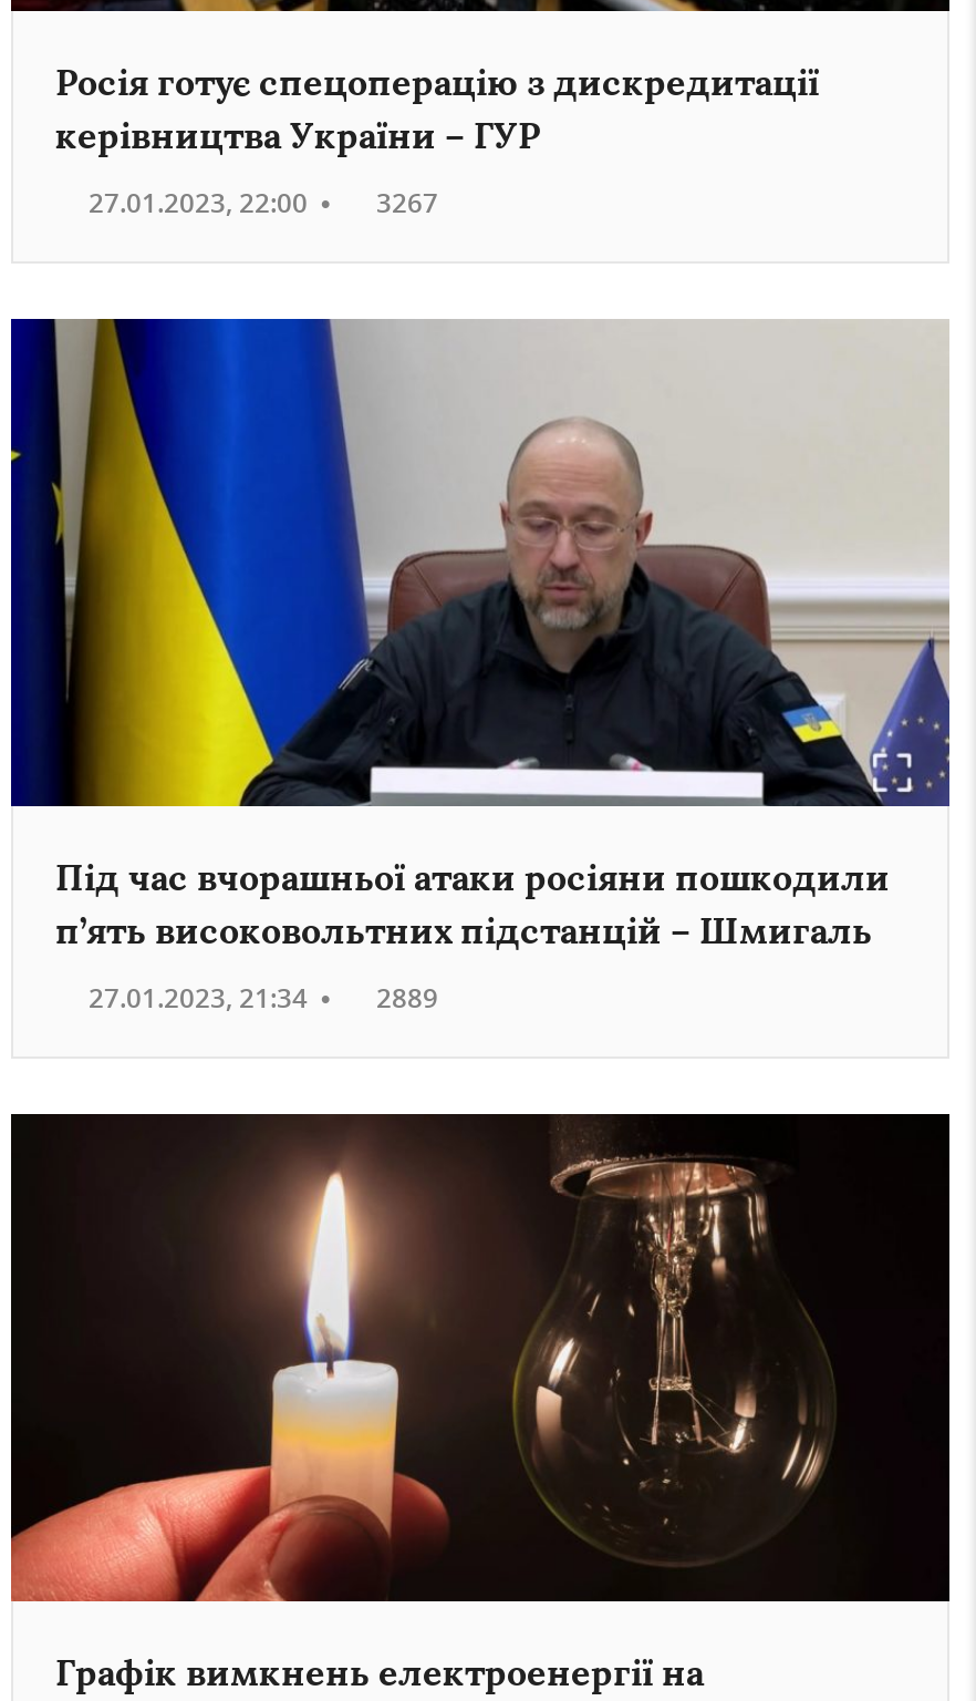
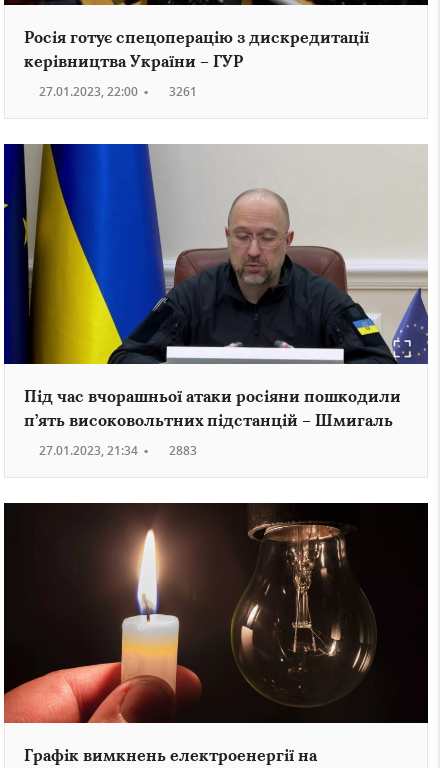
- 27.01.2023, 22:00 • 3267
+ 27.01.2023, 22:00 • 3261

- 27.01.2023, 21:34 • 2889
+ 27.01.2023, 21:34 • 2883
